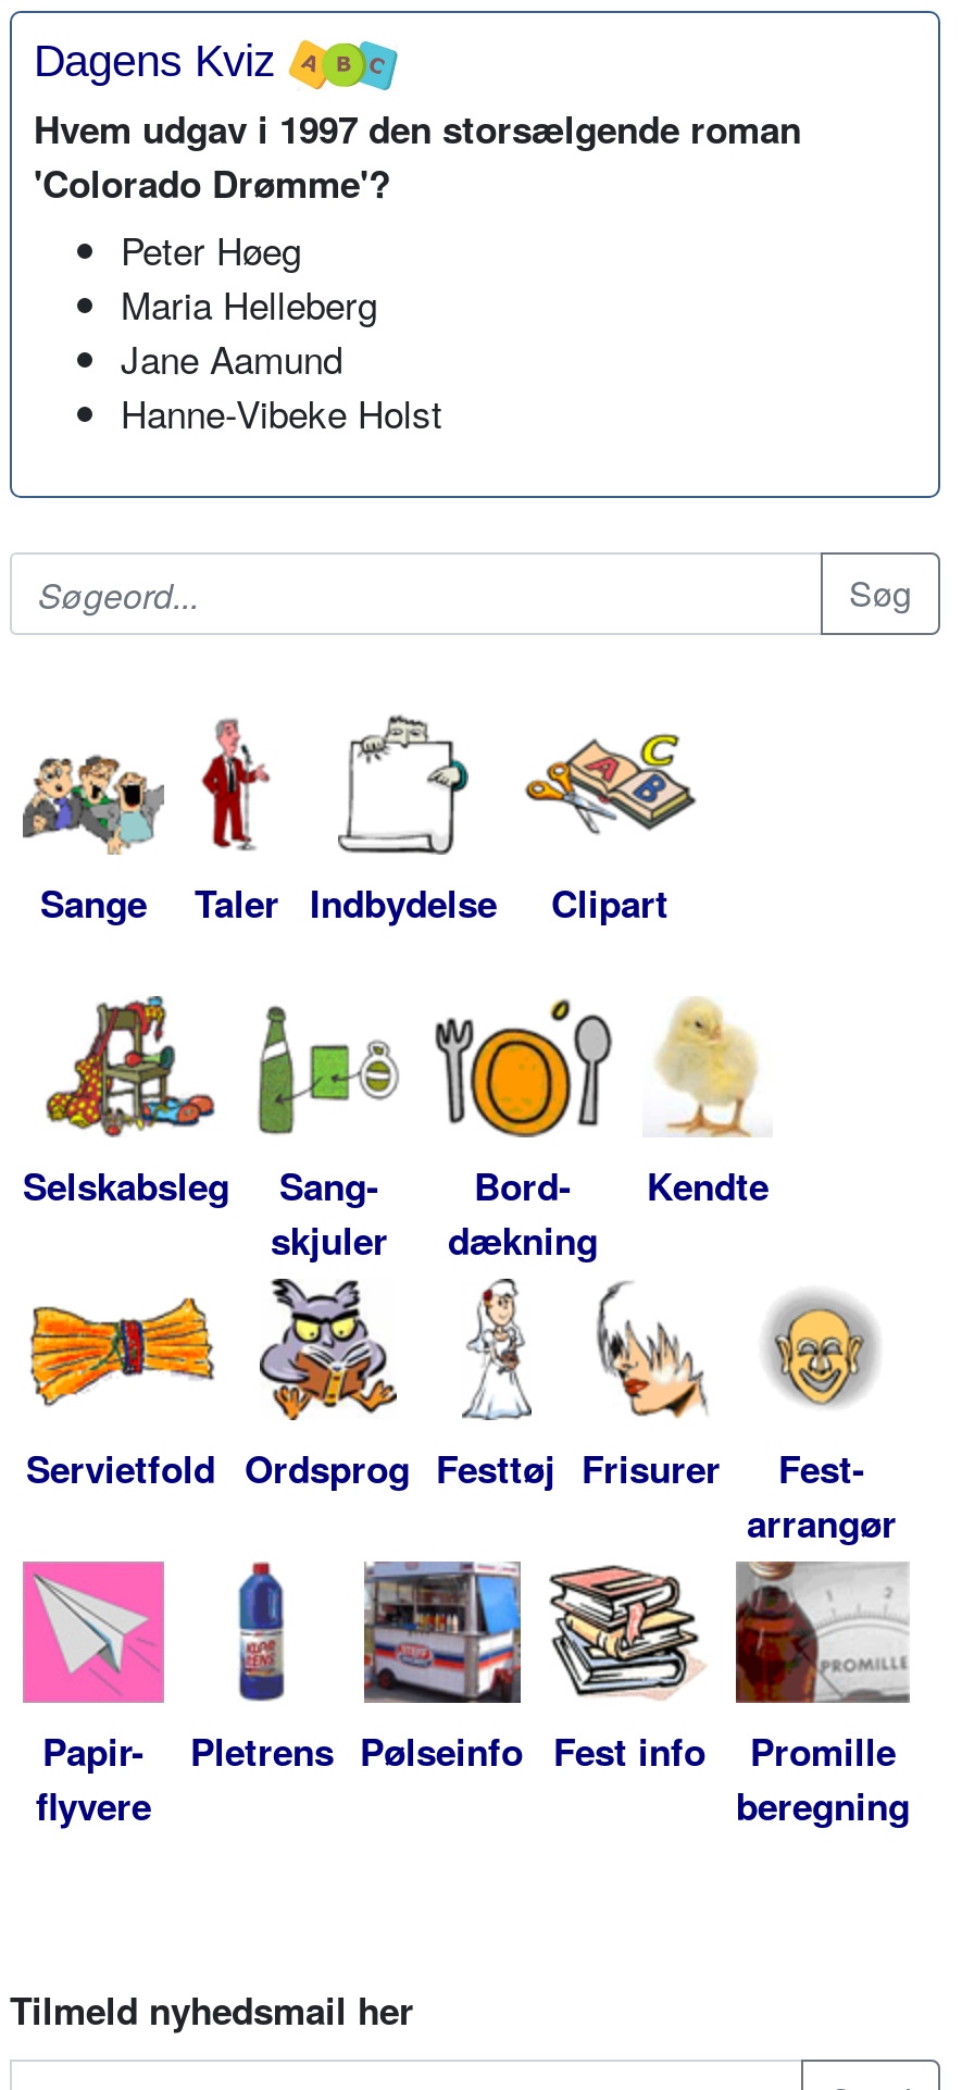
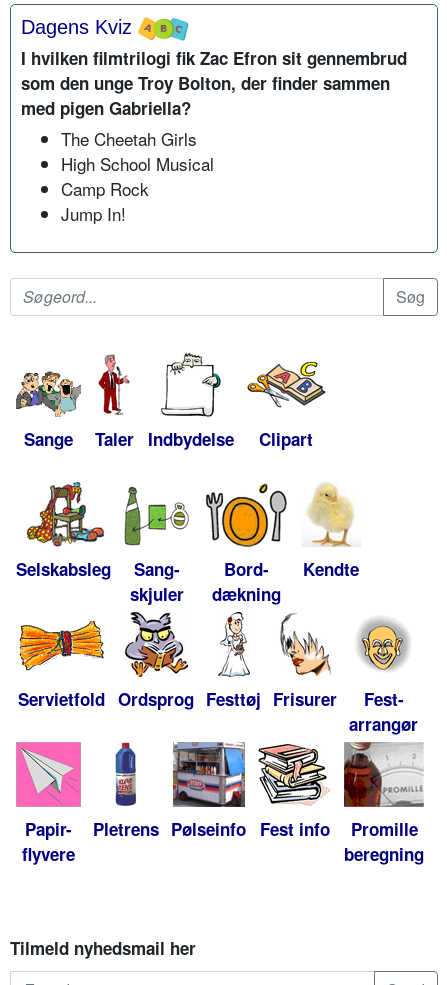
- Hvem udgav i 1997 den storsælgende roman
- 'Colorado Drømme'?
- Peter Høeg
- Maria Helleberg
- Jane Aamund
- Hanne-Vibeke Holst
+ I hvilken filmtrilogi fik Zac Efron sit gennembrud
+ som den unge Troy Bolton, der finder sammen
+ med pigen Gabriella?
+ The Cheetah Girls
+ High School Musical
+ Camp Rock
+ Jump In!
